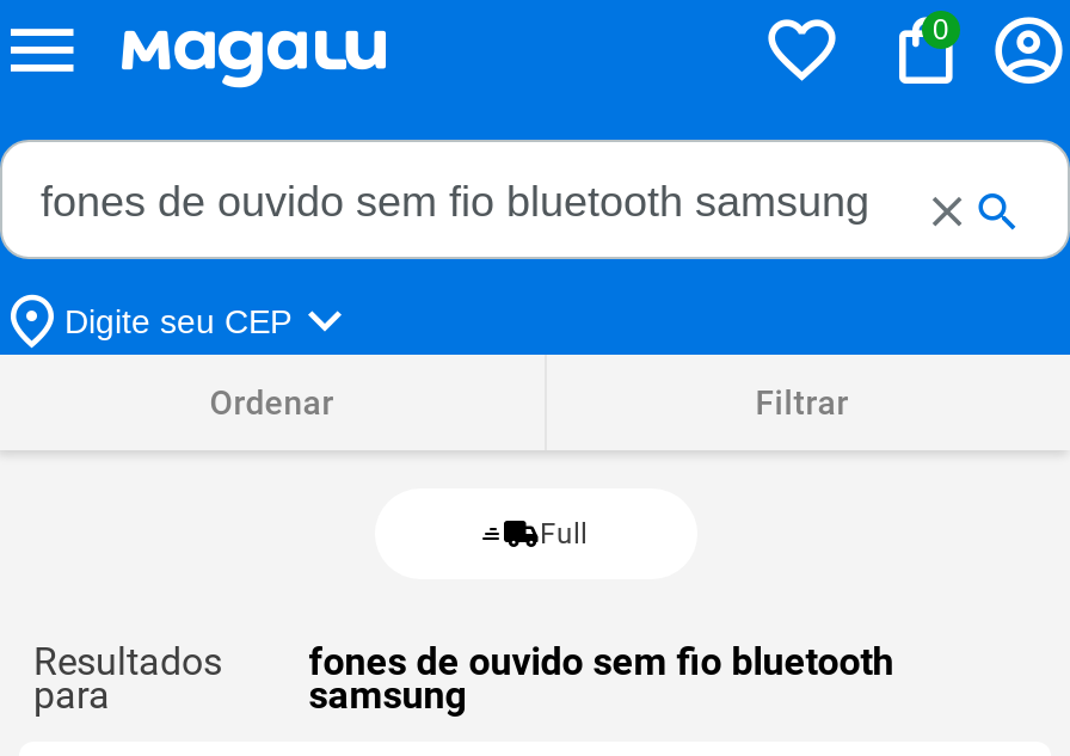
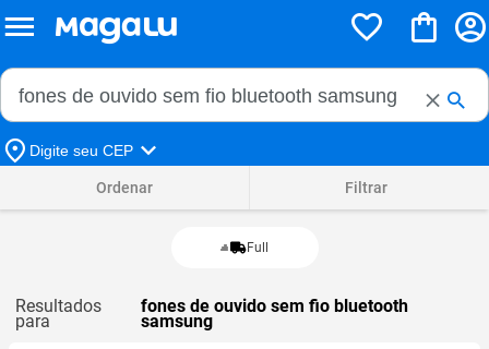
- 0
